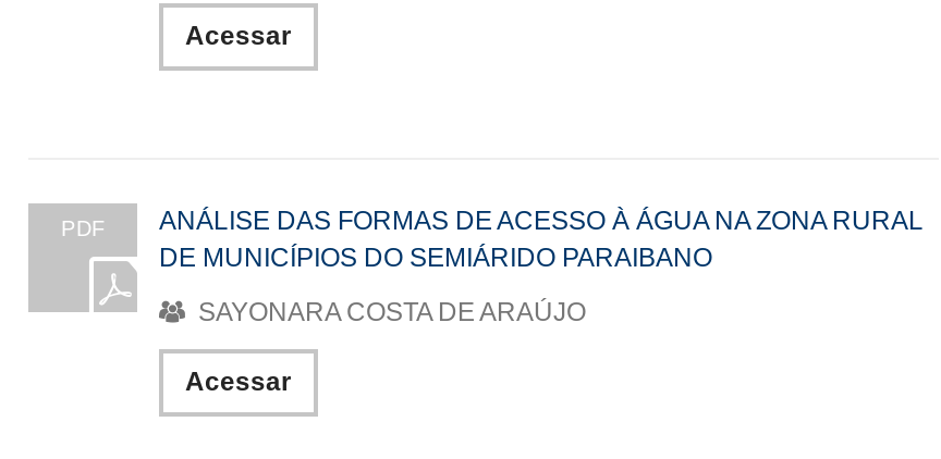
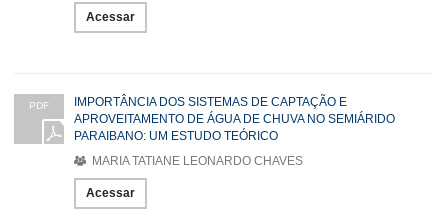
- ANÁLISE DAS FORMAS DE ACESSO À ÁGUA NA ZONA RURAL
- DE MUNICÍPIOS DO SEMIÁRIDO PARAIBANO
+ IMPORTÂNCIA DOS SISTEMAS DE CAPTAÇÃO E
+ APROVEITAMENTO DE ÁGUA DE CHUVA NO SEMIÁRIDO
+ PARAIBANO: UM ESTUDO TEÓRICO

- SAYONARA COSTA DE ARAÚJO
+ MARIA TATIANE LEONARDO CHAVES
